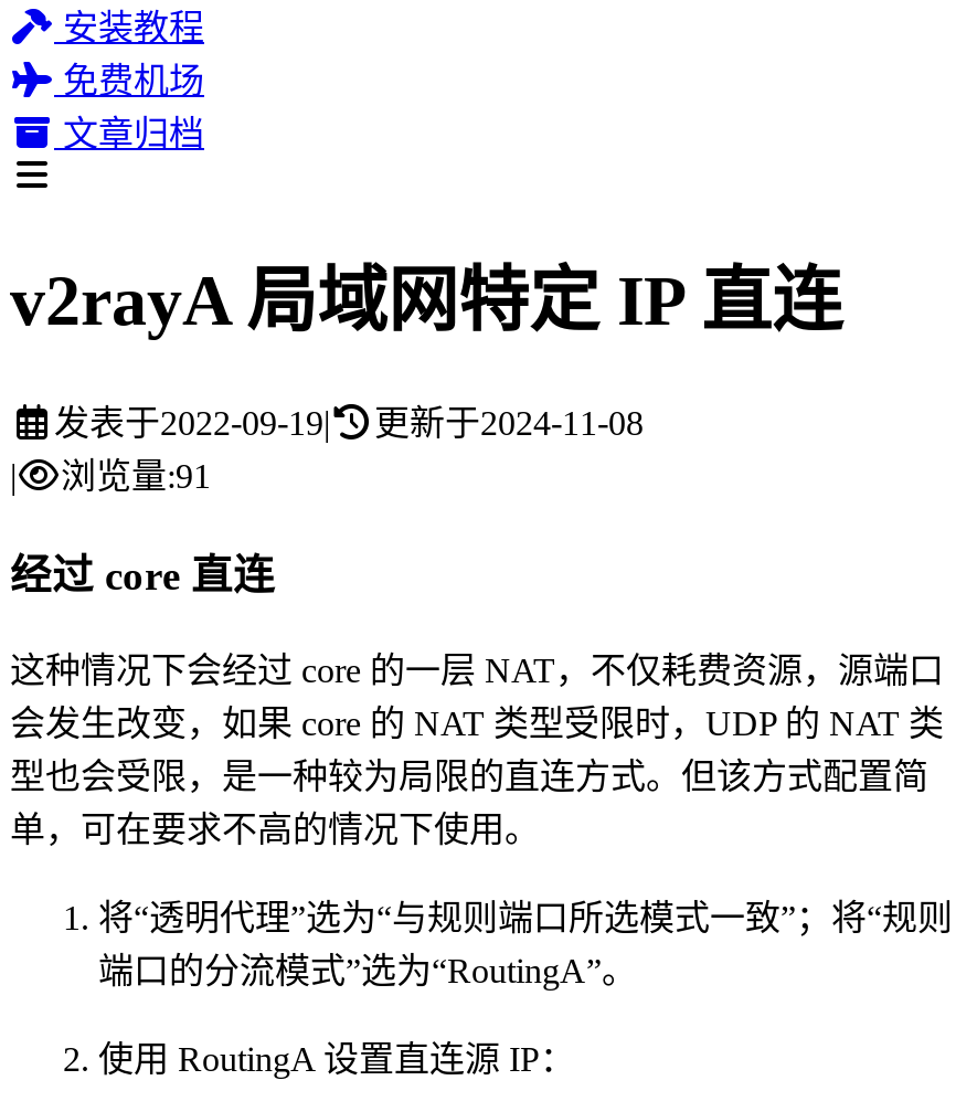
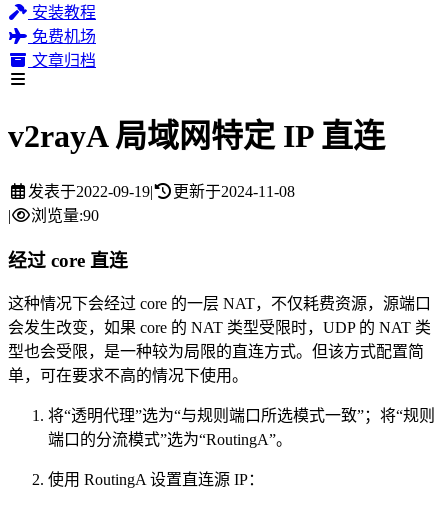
- 浏览量:91
+ 浏览量:90
